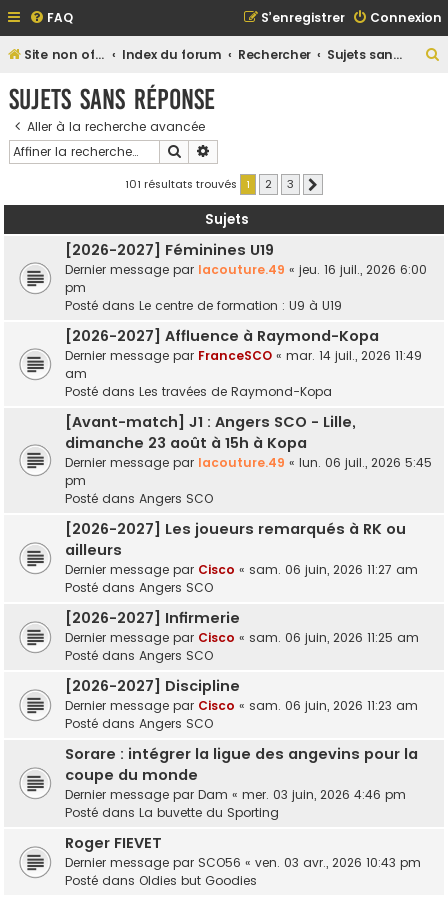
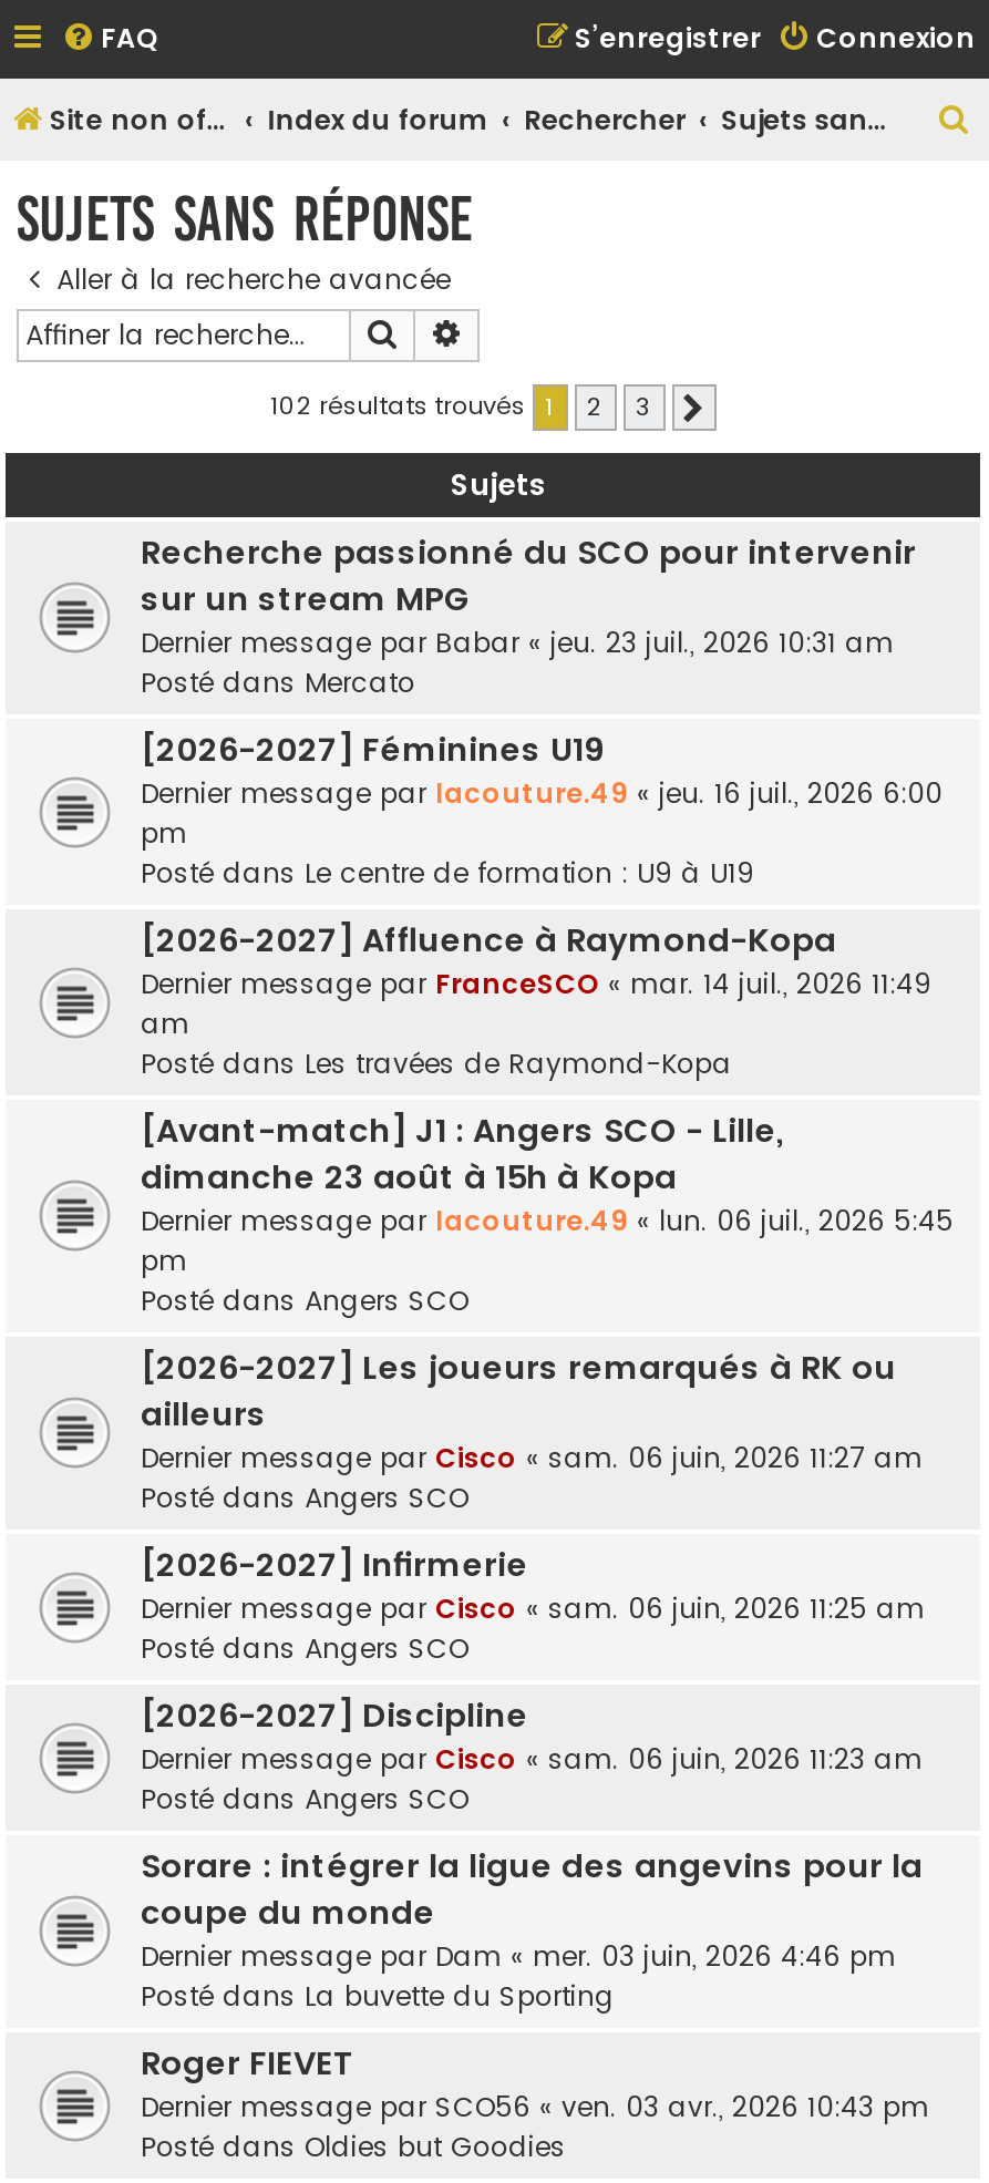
- 101 résultats trouvés 1
+ 102 résultats trouvés 1

+ Recherche passionné du SCO pour intervenir
+ sur un stream MPG
+ Dernier message par Babar «jeu. 23 juil., 2026 10:31 am
+ Posté dans Mercato
